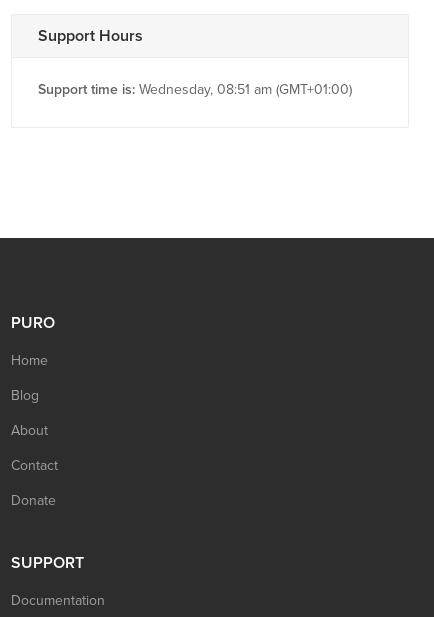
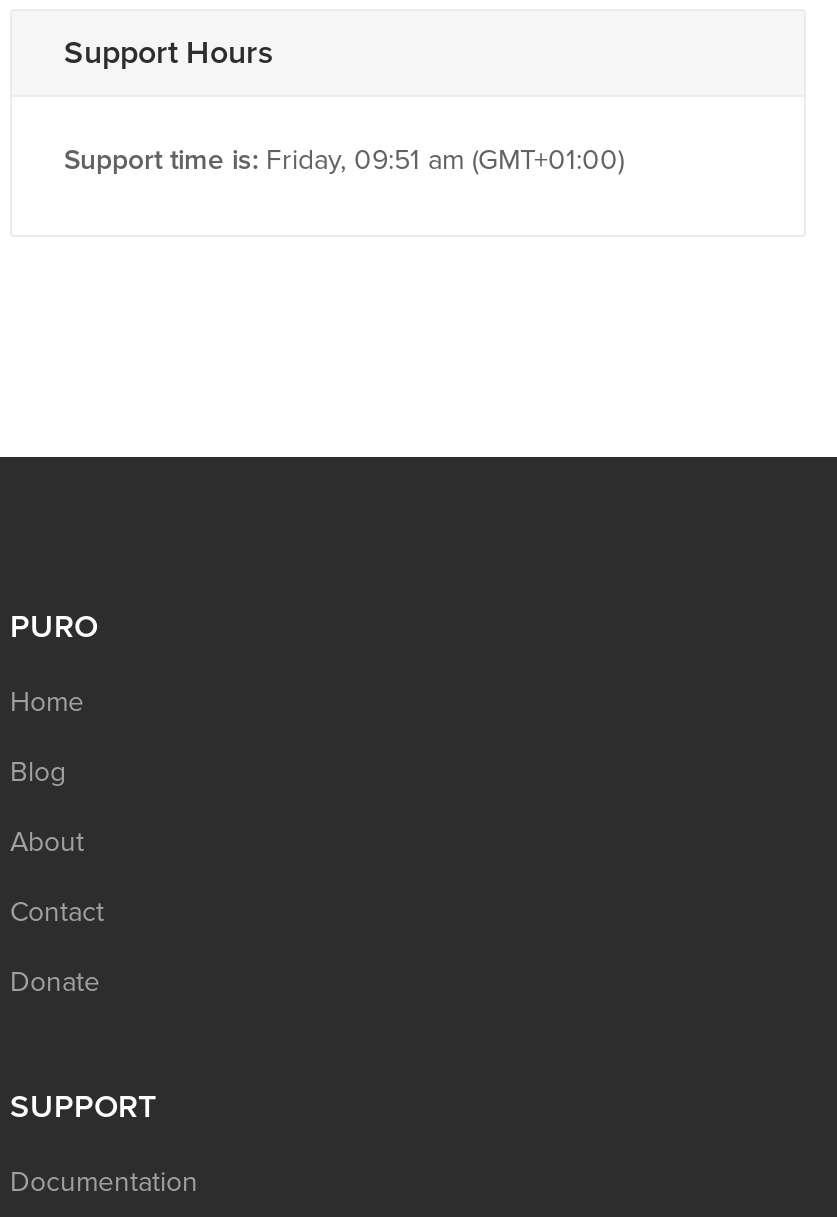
- Support time is: Wednesday, 08:51 am (GMT+01:00)
+ Support time is: Friday, 09:51 am (GMT+01:00)
